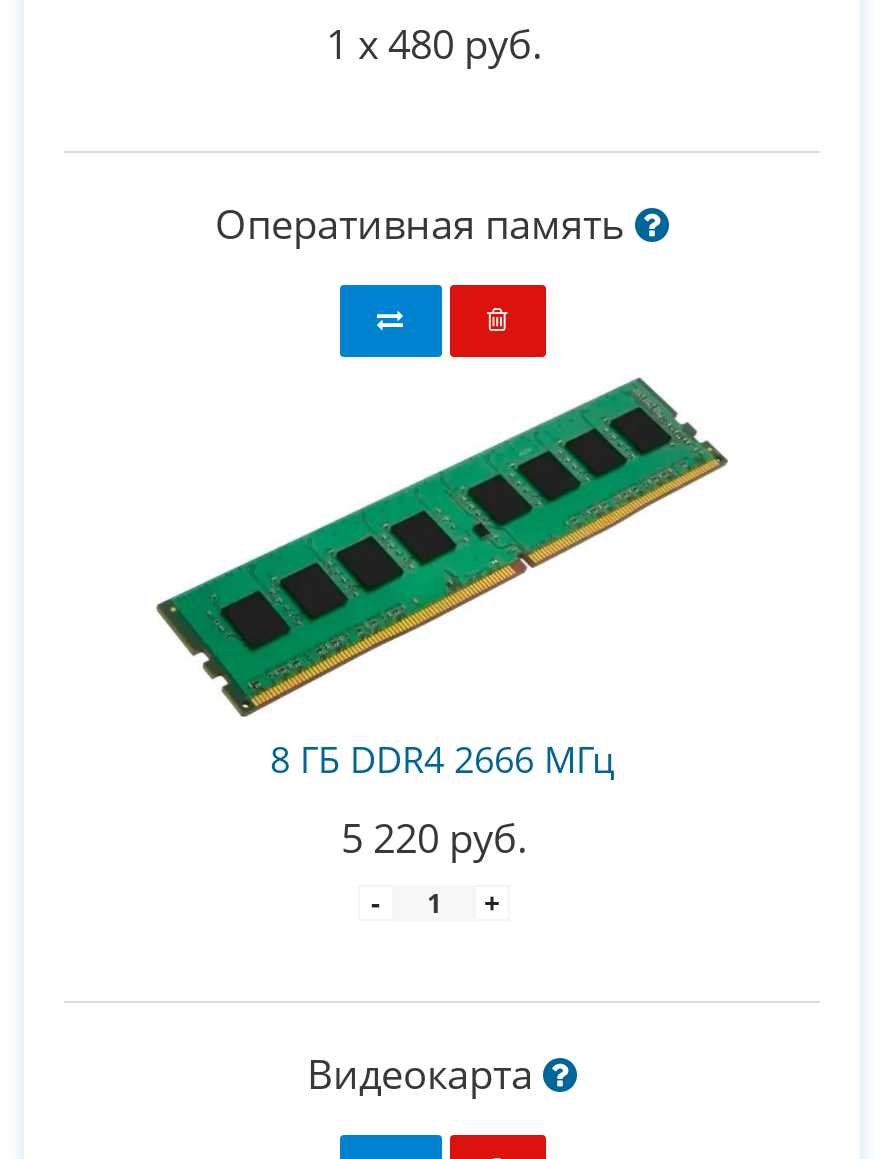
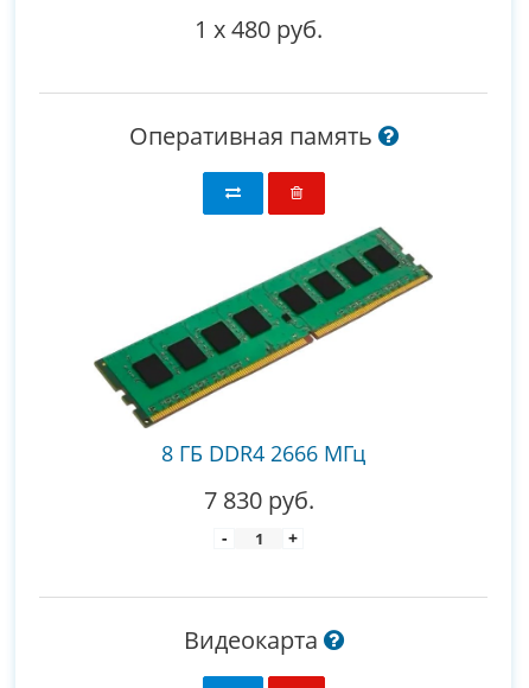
- 5 220 руб.
+ 7 830 руб.
